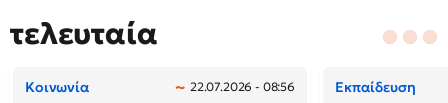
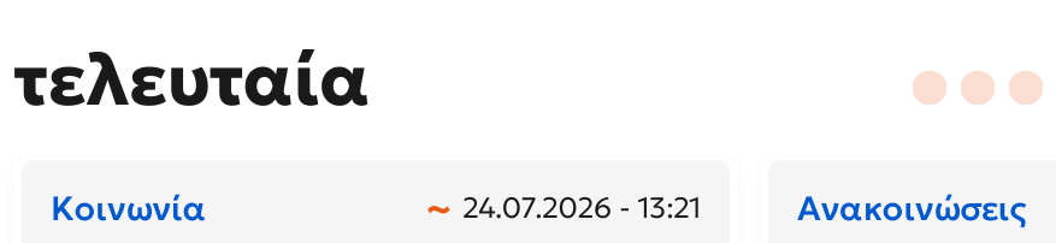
- 22.07.2026 - 08:56
+ 24.07.2026 - 13:21

- Εκπαίδευση
+ Ανακοινώσεις
